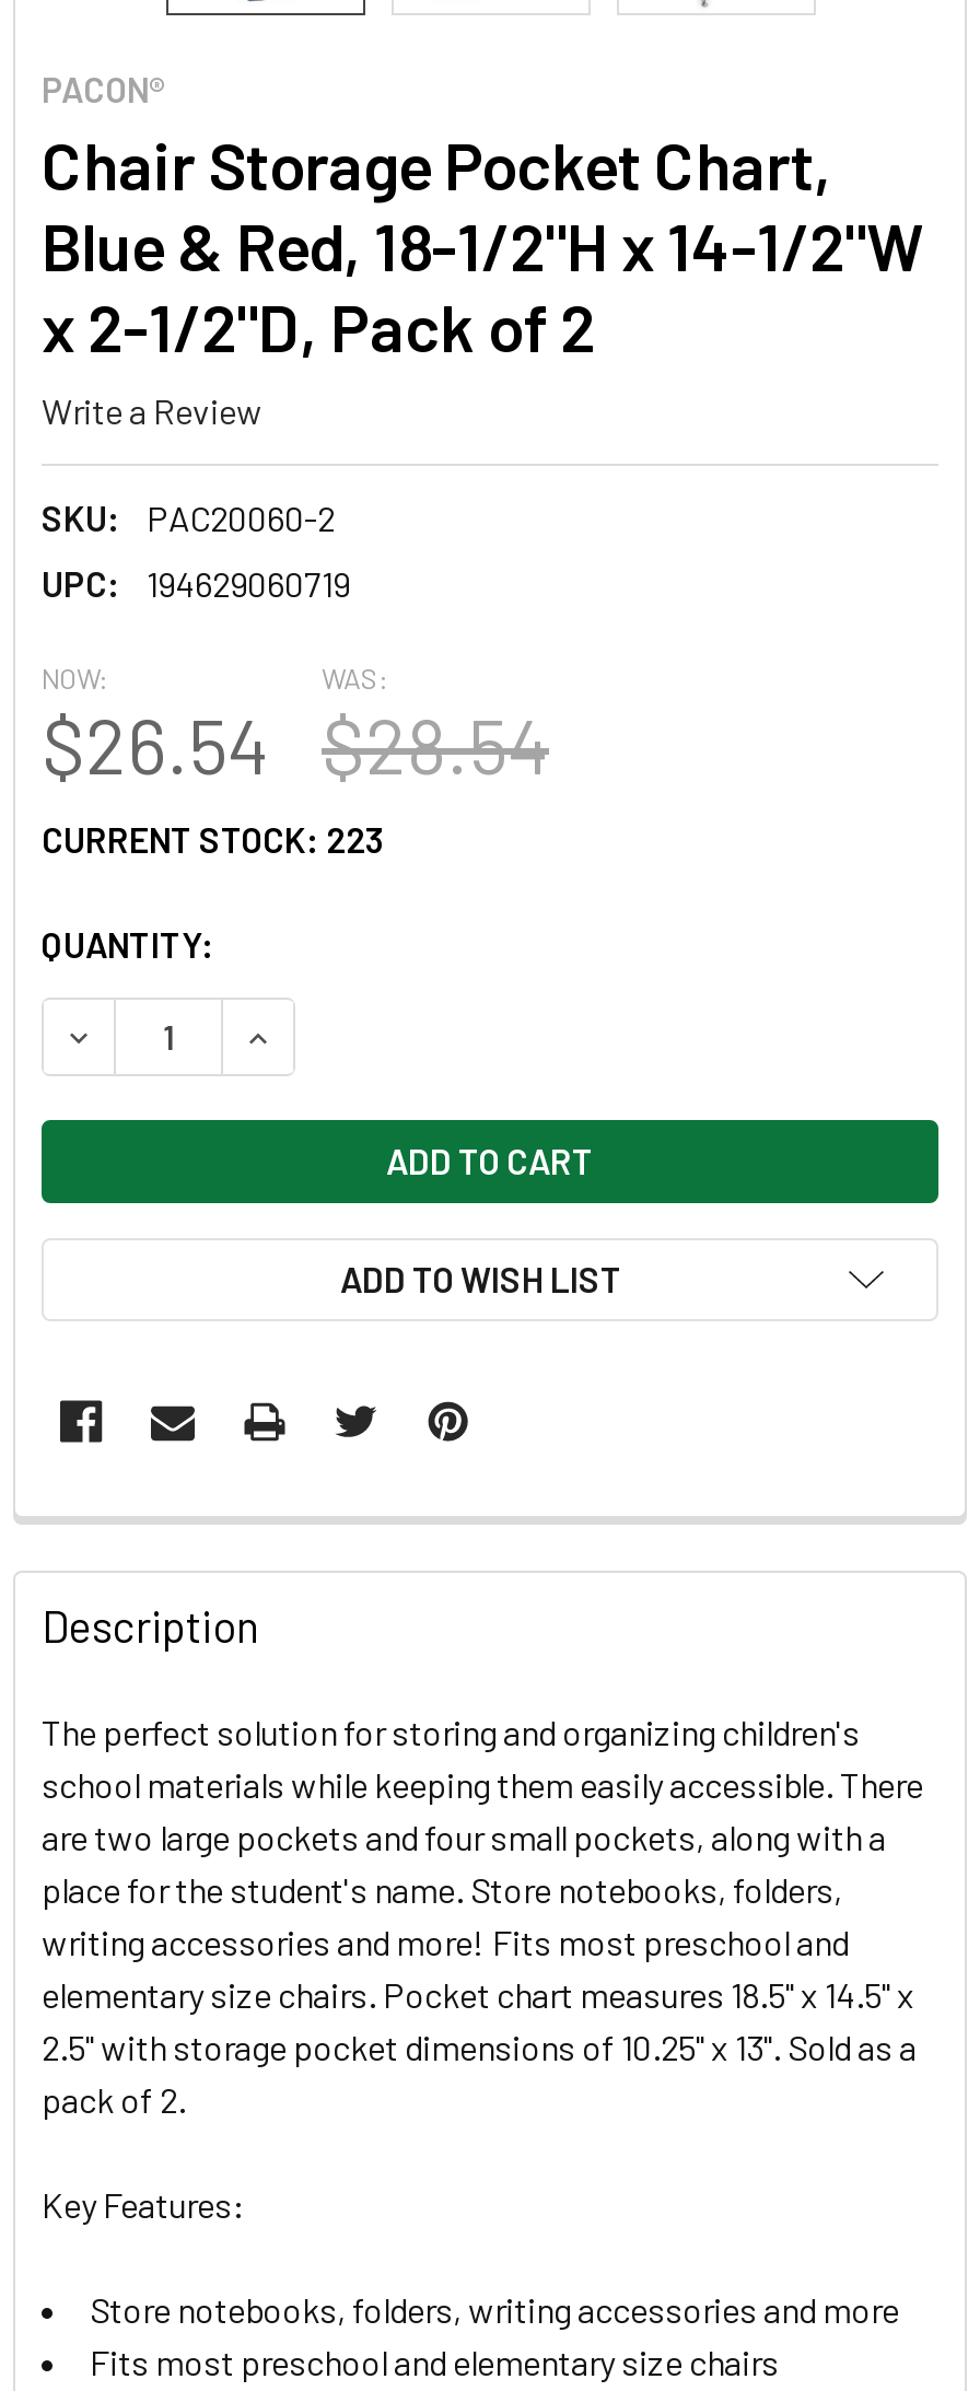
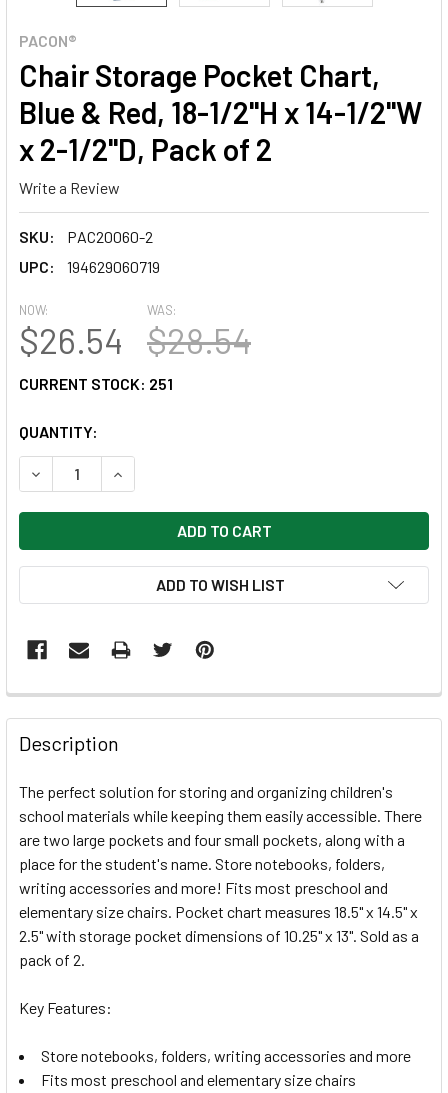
- CURRENT STOCK: 223
+ CURRENT STOCK: 251
